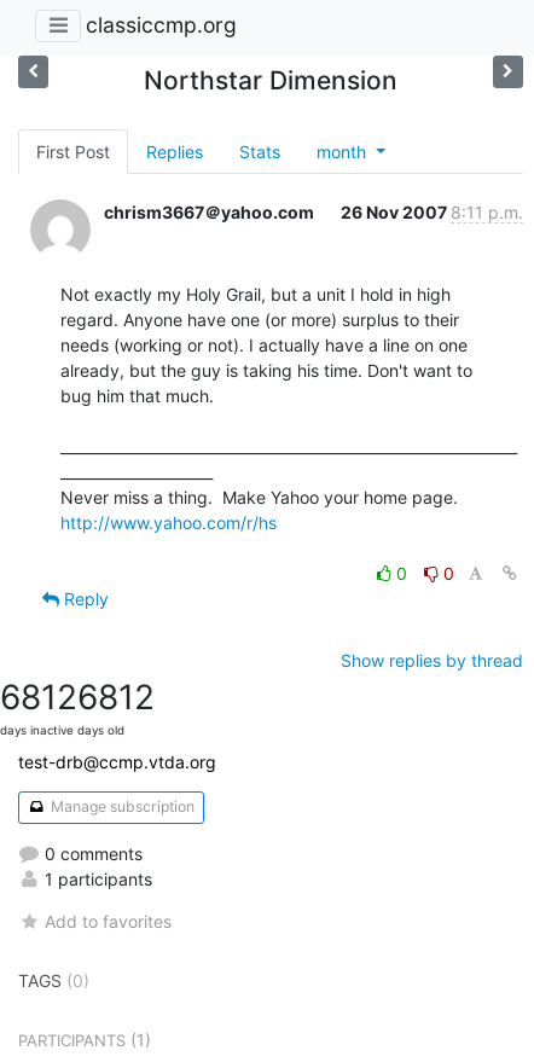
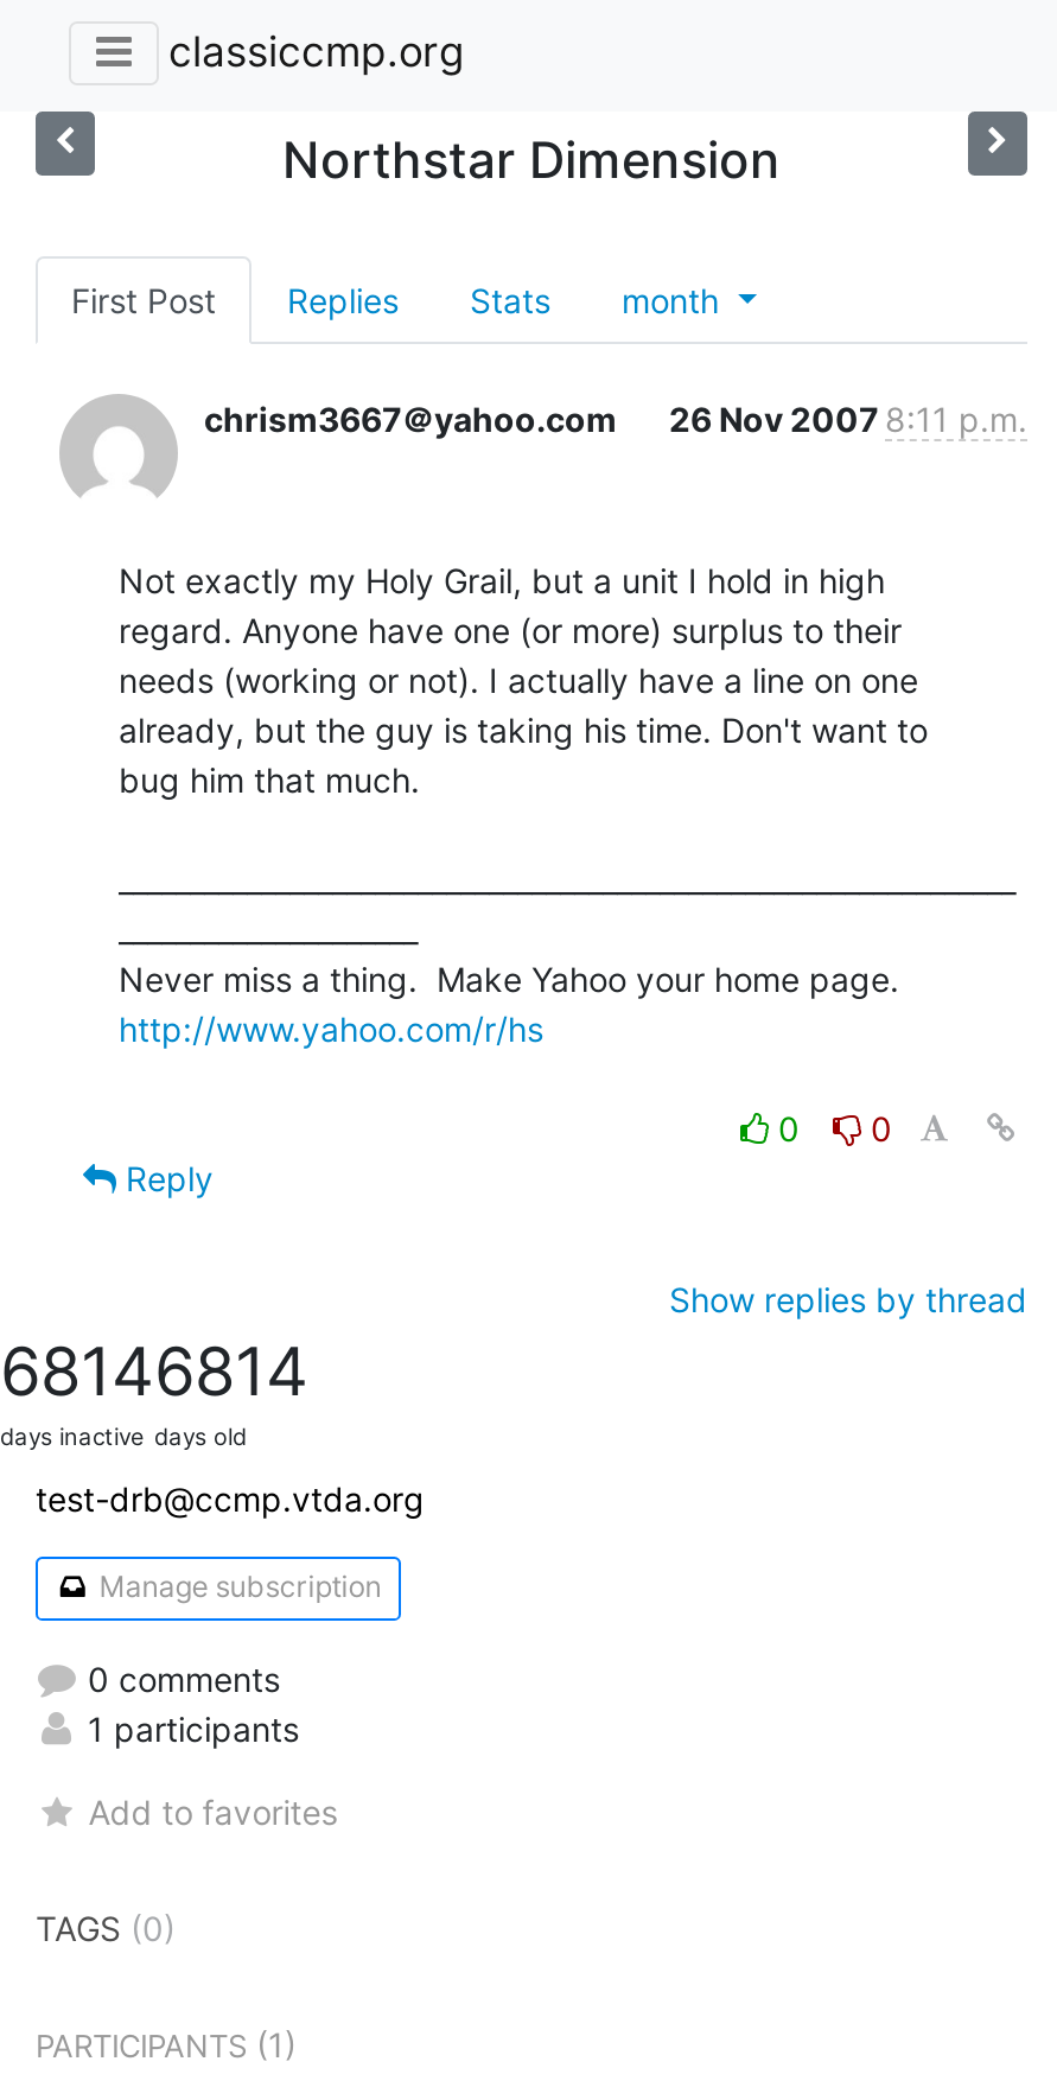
- 6812
+ 6814

- 6812
+ 6814
